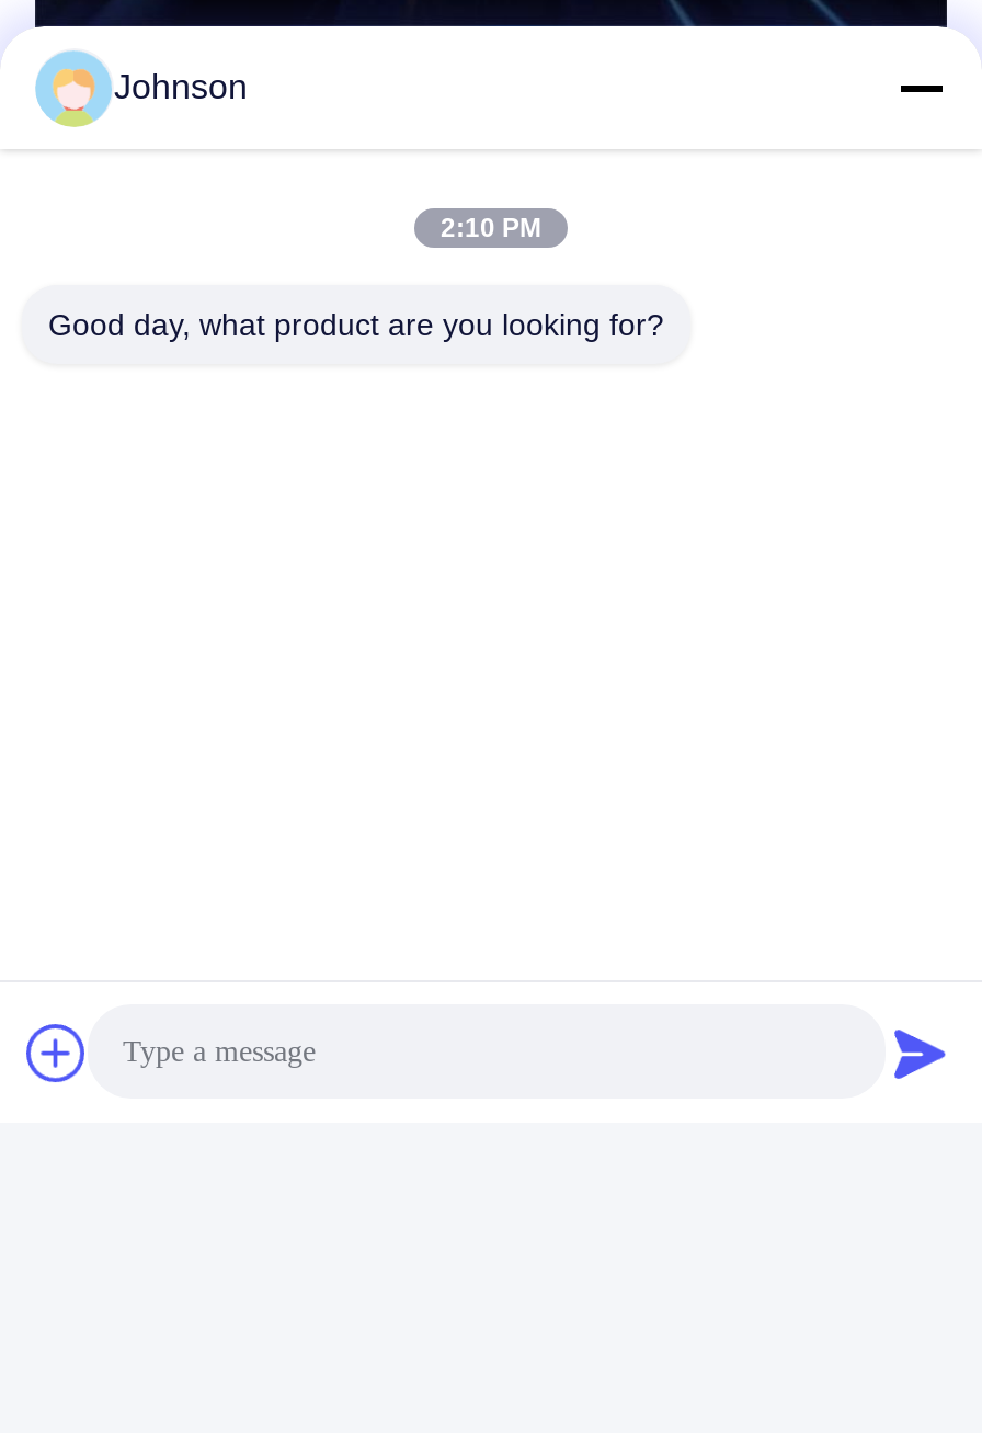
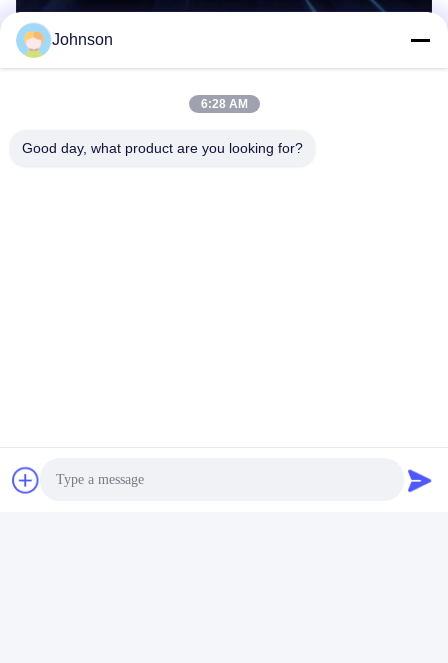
- 2:10 PM
+ 6:28 AM
